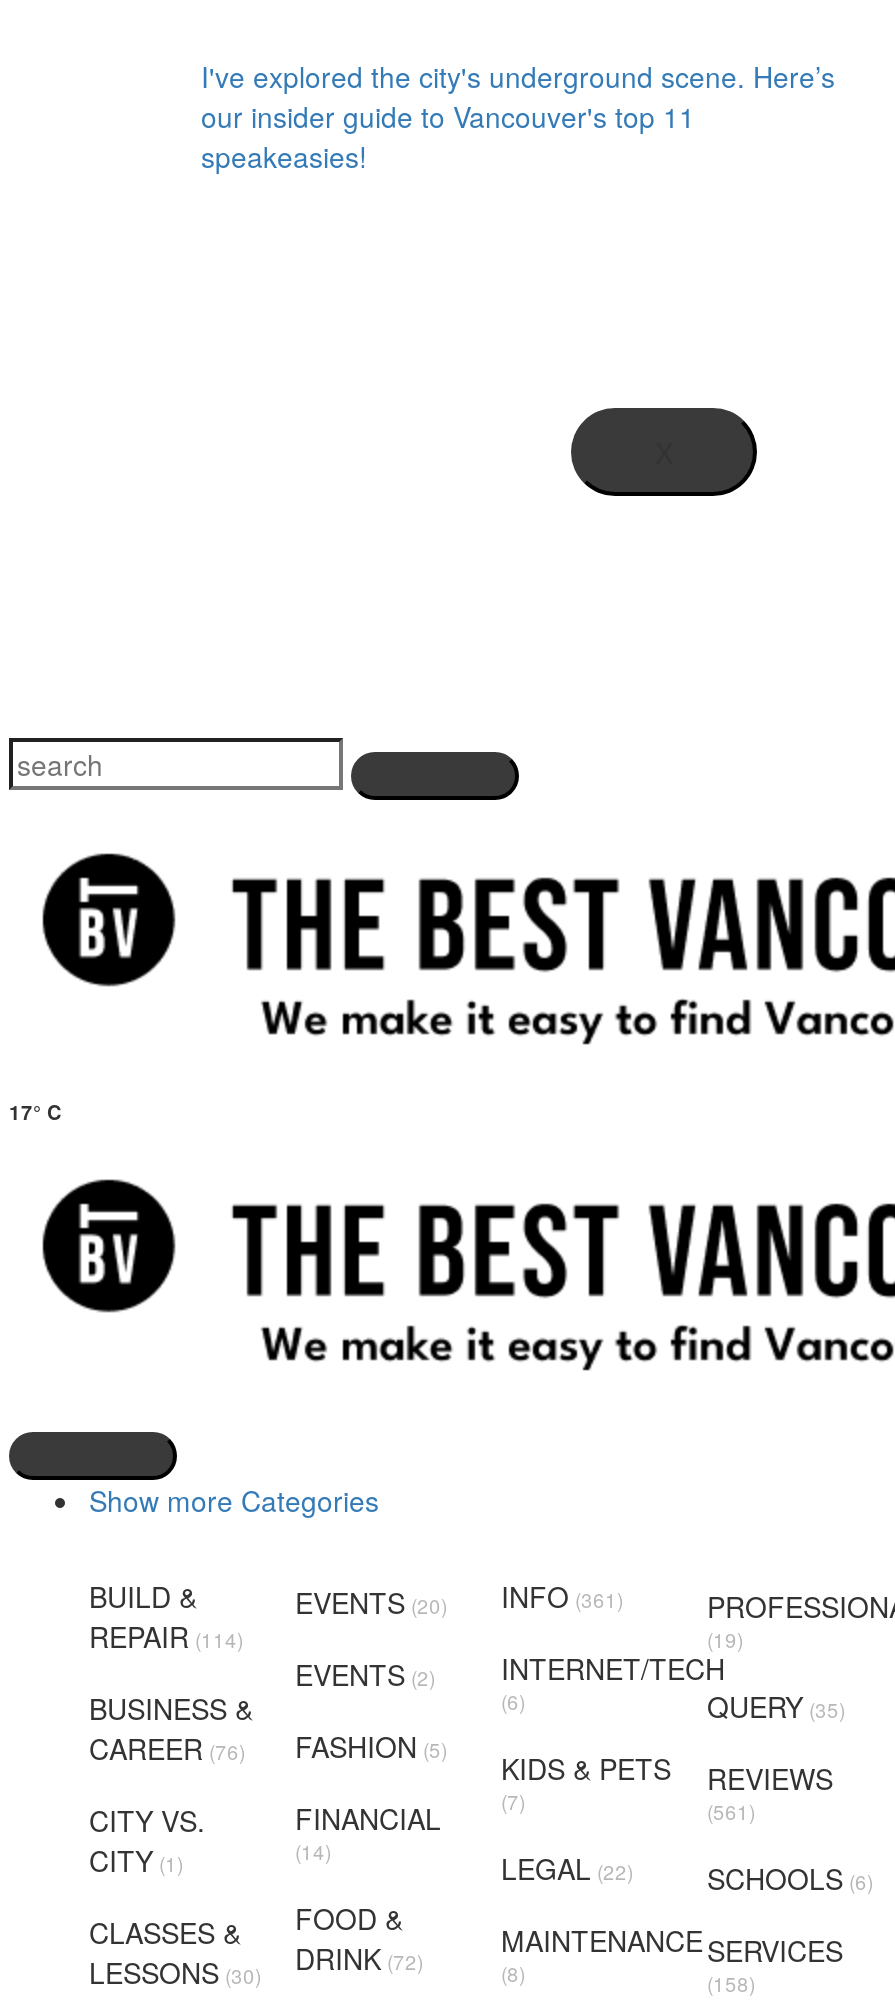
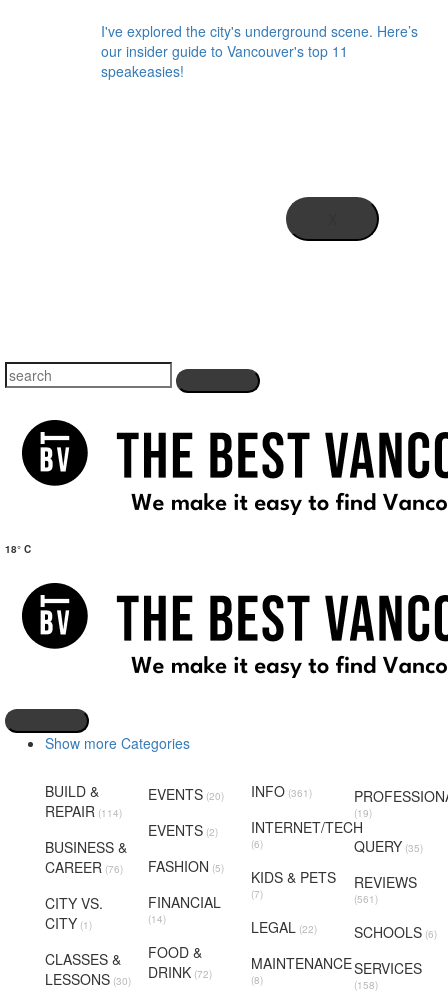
- 17° C
+ 18° C
